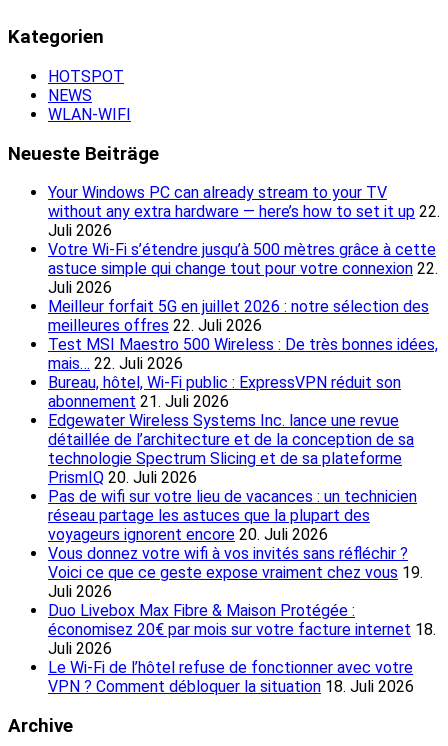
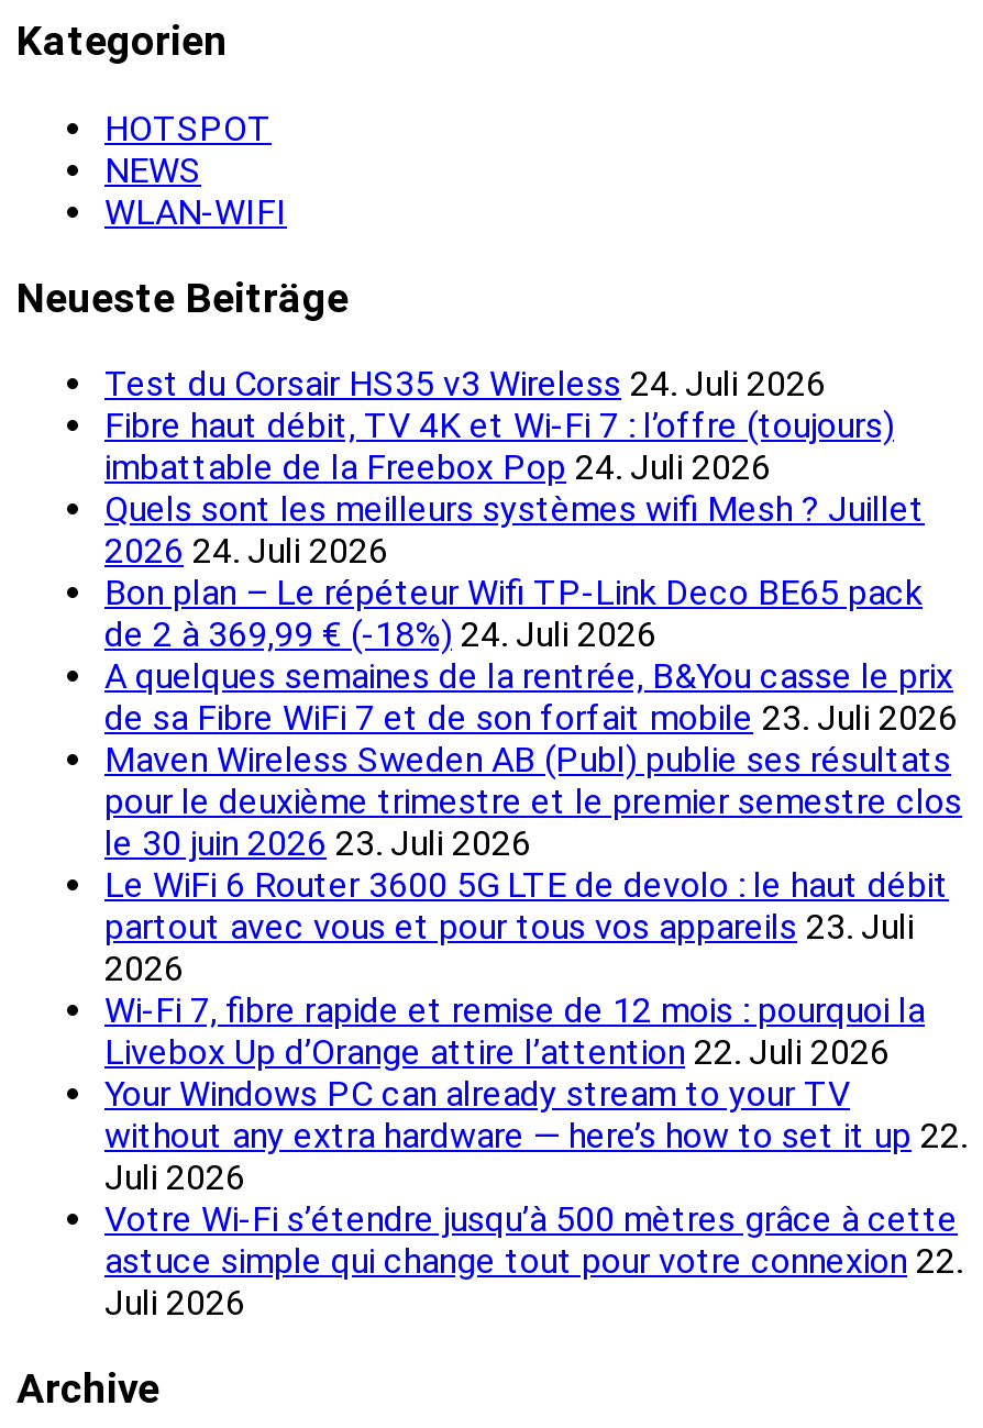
+ Test du Corsair HS35 v3 Wireless 24. Juli 2026
+ Fibre haut débit, TV 4K et Wi-Fi 7 : l’offre (toujours)
+ imbattable de la Freebox Pop 24. Juli 2026
+ Quels sont les meilleurs systèmes wifi Mesh ? Juillet
+ 2026 24. Juli 2026
+ Bon plan – Le répéteur Wifi TP-Link Deco BE65 pack
+ de 2 à 369,99 € (-18%) 24. Juli 2026
+ A quelques semaines de la rentrée, B&You casse le prix
+ de sa Fibre WiFi 7 et de son forfait mobile 23. Juli 2026
+ Maven Wireless Sweden AB (Publ) publie ses résultats
+ pour le deuxième trimestre et le premier semestre clos
+ le 30 juin 2026 23. Juli 2026
+ Le WiFi 6 Router 3600 5G LTE de devolo : le haut débit
+ partout avec vous et pour tous vos appareils 23. Juli
+ 2026
+ Wi-Fi 7, fibre rapide et remise de 12 mois : pourquoi la
+ Livebox Up d’Orange attire l’attention 22. Juli 2026

moved down: Your Windows PC can already stream to your TV | without any extra hardware — here’s how to set it up 22. | Juli 2026 | Votre Wi-Fi s’étendre jusqu’à 500 mètres grâce à cette | astuce simple qui change tout pour votre connexion 22. | Juli 2026

- Meilleur forfait 5G en juillet 2026 : notre sélection des
- meilleures offres 22. Juli 2026
- Test MSI Maestro 500 Wireless : De très bonnes idées,
- mais… 22. Juli 2026
- Bureau, hôtel, Wi-Fi public : ExpressVPN réduit son
- abonnement 21. Juli 2026
- Edgewater Wireless Systems Inc. lance une revue
- détaillée de l’architecture et de la conception de sa
- technologie Spectrum Slicing et de sa plateforme
- PrismIQ 20. Juli 2026
- Pas de wifi sur votre lieu de vacances : un technicien
- réseau partage les astuces que la plupart des
- voyageurs ignorent encore 20. Juli 2026
- Vous donnez votre wifi à vos invités sans réfléchir ?
- Voici ce que ce geste expose vraiment chez vous 19.
- Juli 2026
- Duo Livebox Max Fibre & Maison Protégée :
- économisez 20€ par mois sur votre facture internet 18.
- Juli 2026
- Le Wi-Fi de l’hôtel refuse de fonctionner avec votre
- VPN ? Comment débloquer la situation 18. Juli 2026
